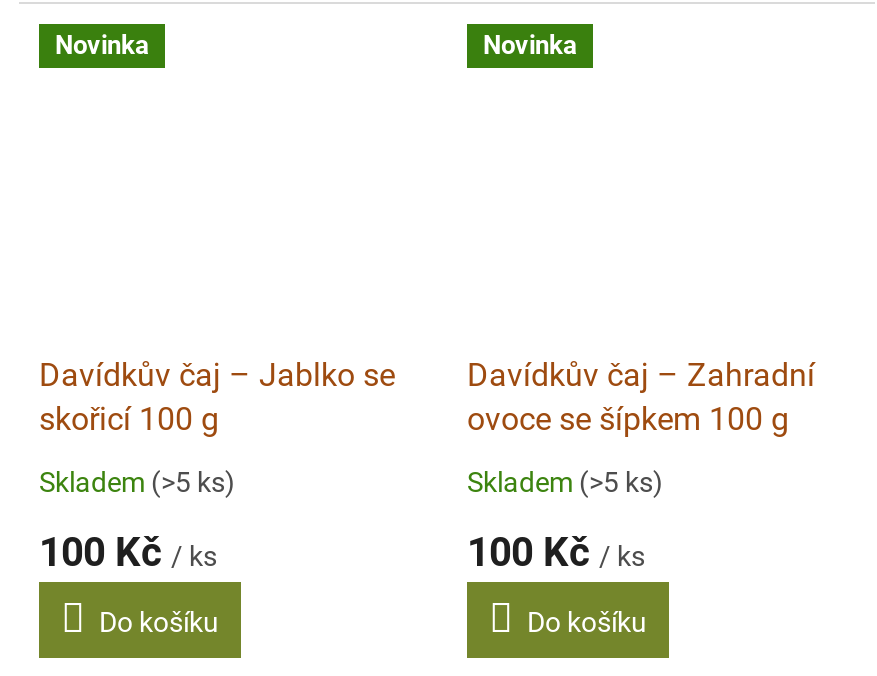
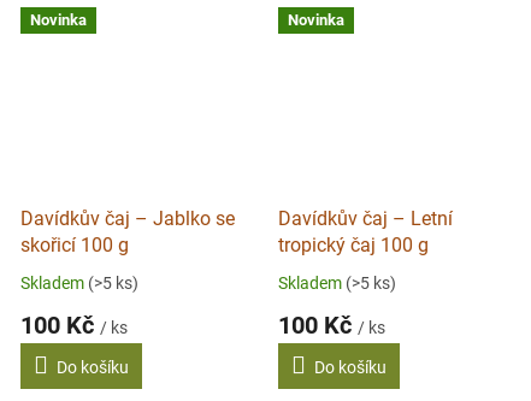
- Davídkův čaj – Zahradní
- ovoce se šípkem 100 g
+ Davídkův čaj – Letní
+ tropický čaj 100 g
